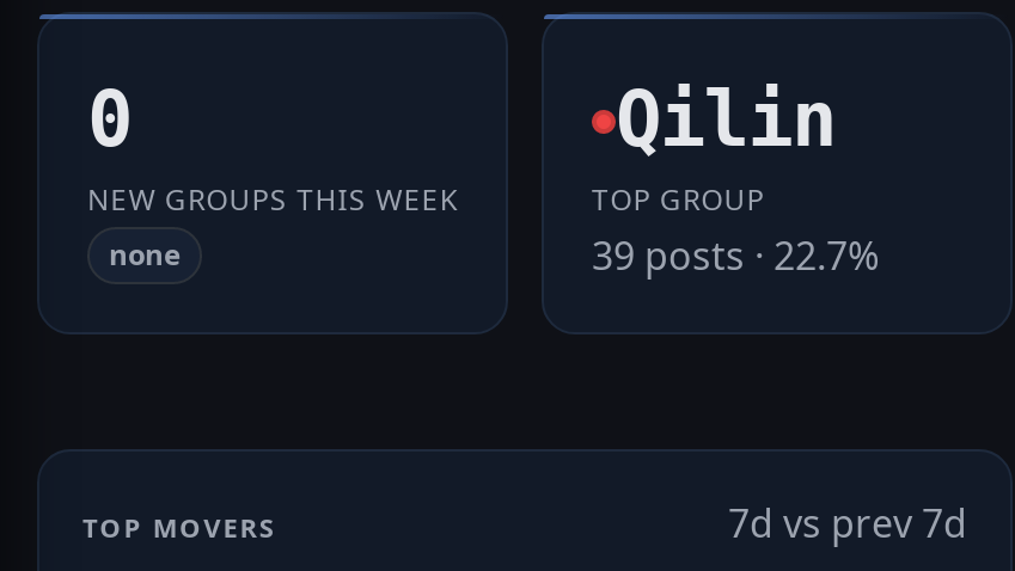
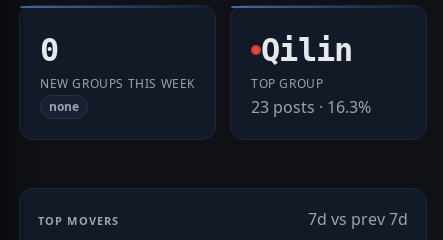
- 39 posts · 22.7%
+ 23 posts · 16.3%
